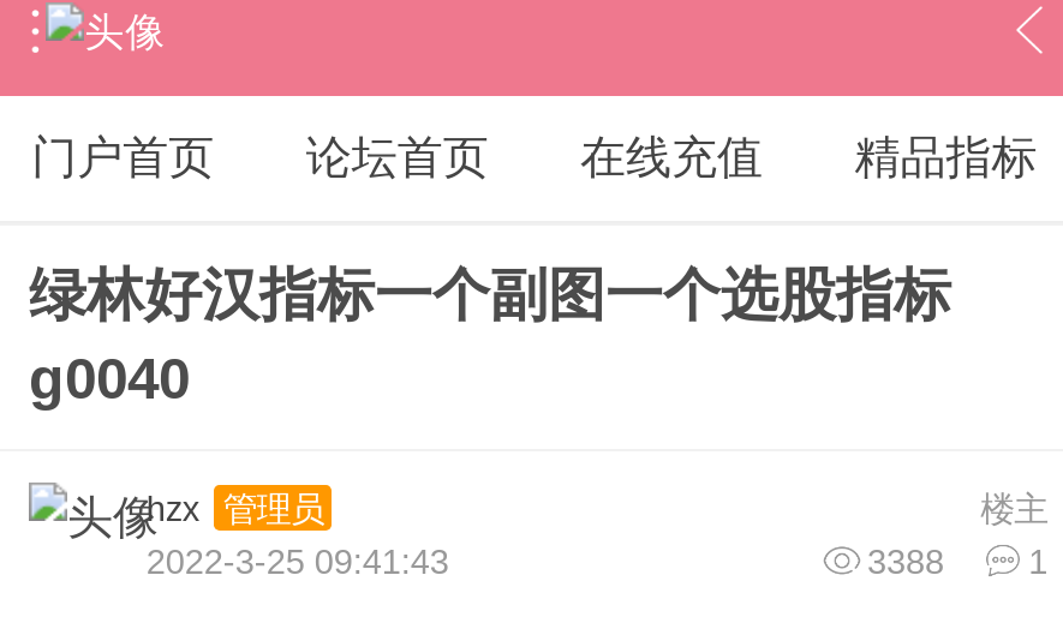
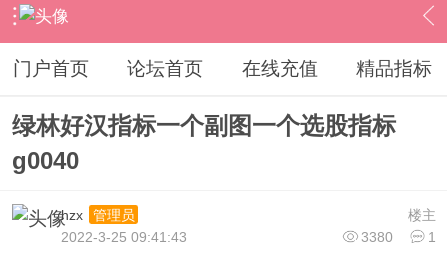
- 3388 1
+ 3380 1
